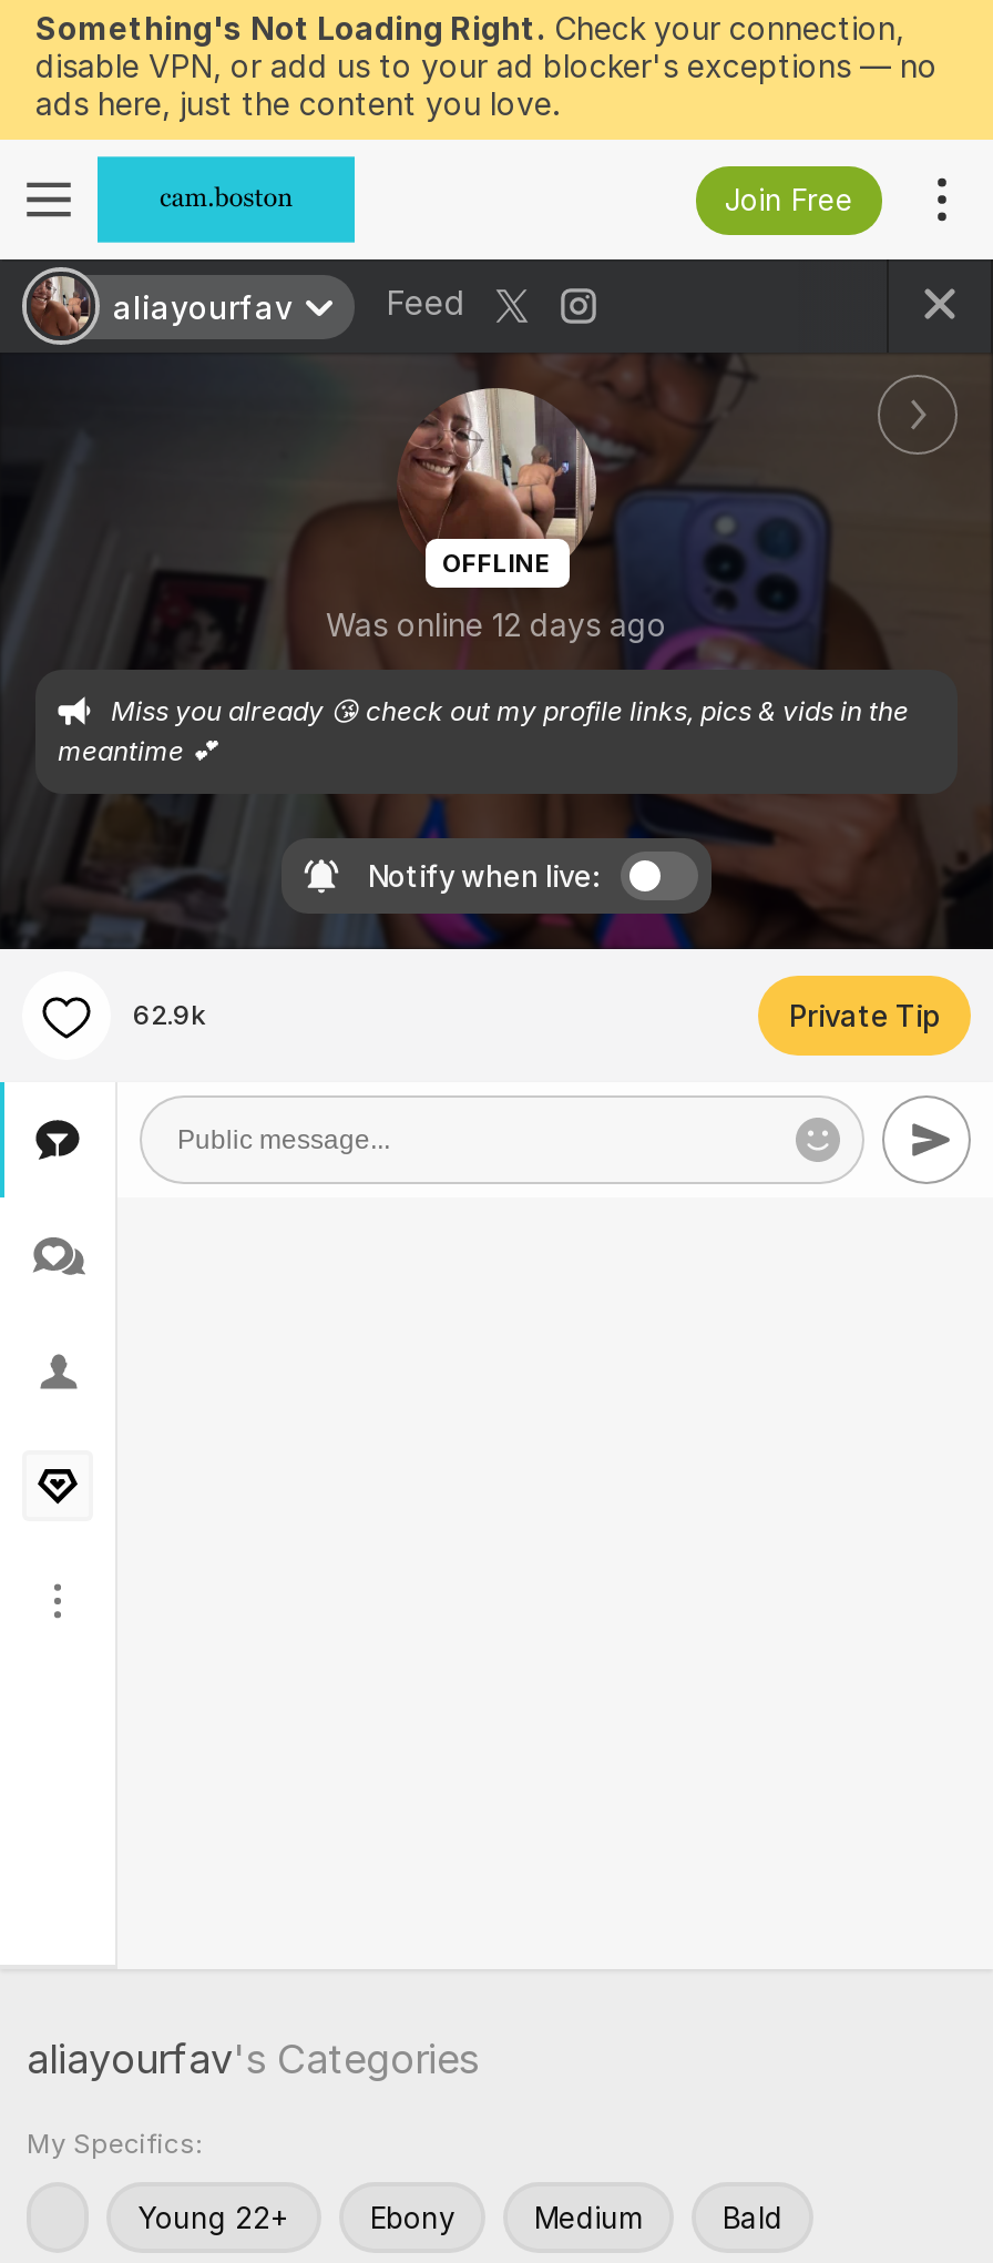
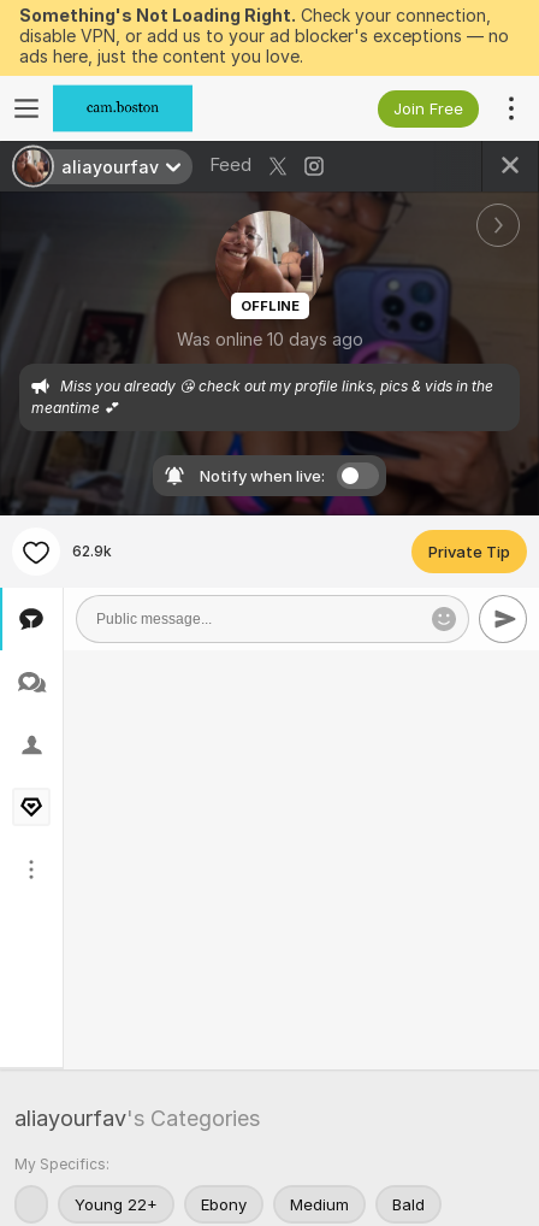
- Was online 12 days ago
+ Was online 10 days ago
